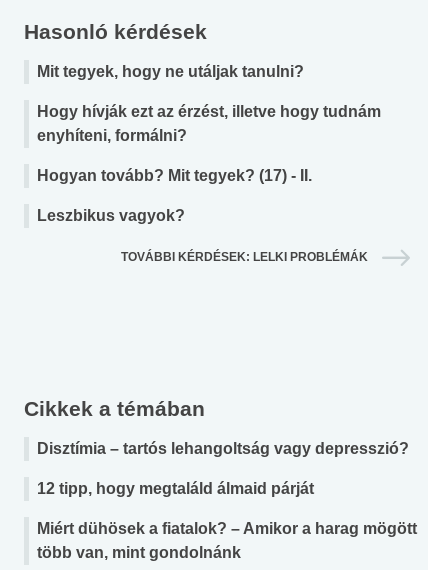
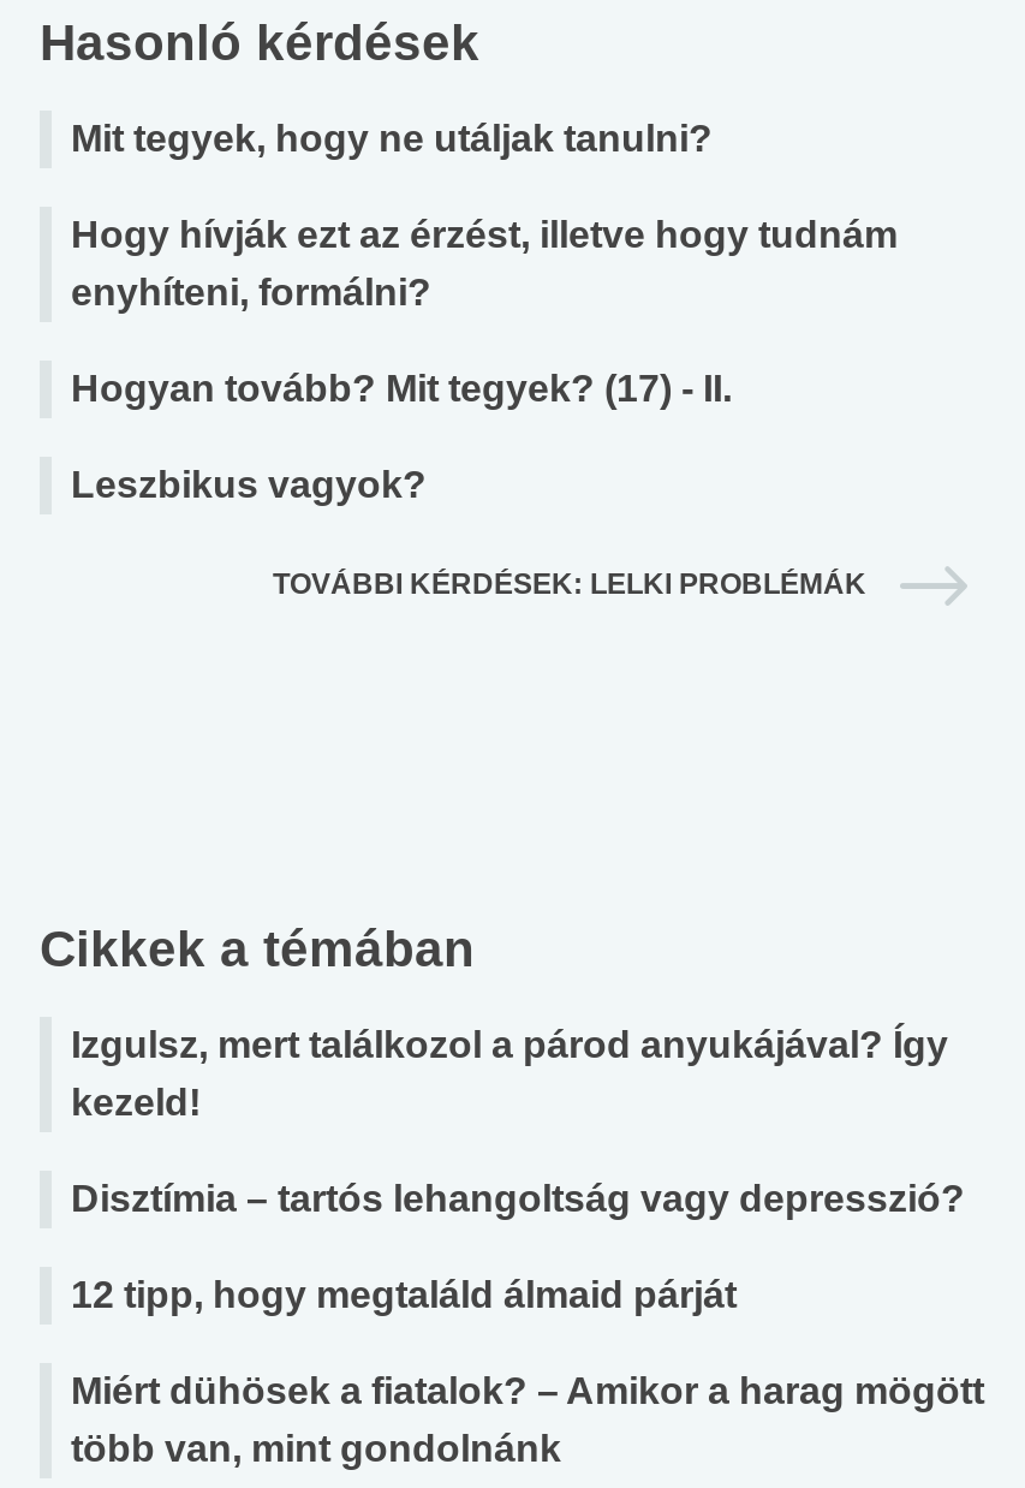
+ Izgulsz, mert találkozol a párod anyukájával? Így
+ kezeld!
